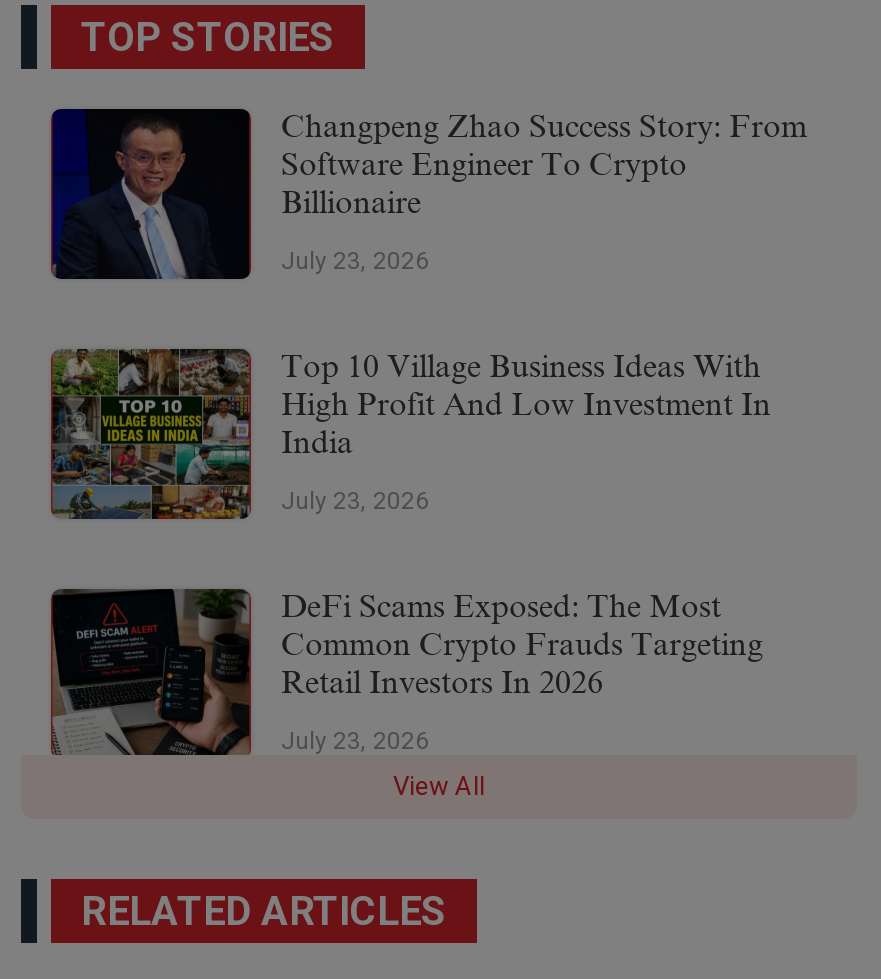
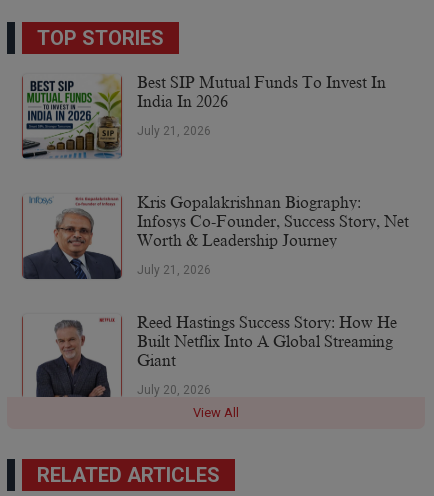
- [image]
- Changpeng Zhao Success Story: From
- Software Engineer To Crypto
- Billionaire
+ [image]
+ Best SIP Mutual Funds To Invest In
+ India In 2026

- July 23, 2026
+ July 21, 2026

- [image]
- Top 10 Village Business Ideas With
- High Profit And Low Investment In
- India
+ [image]
+ Kris Gopalakrishnan Biography:
+ Infosys Co-Founder, Success Story, Net
+ Worth & Leadership Journey

- July 23, 2026
+ July 21, 2026

- [image]
- DeFi Scams Exposed: The Most
- Common Crypto Frauds Targeting
- Retail Investors In 2026
+ [image]
+ Reed Hastings Success Story: How He
+ Built Netflix Into A Global Streaming
+ Giant

- July 23, 2026
+ July 20, 2026
